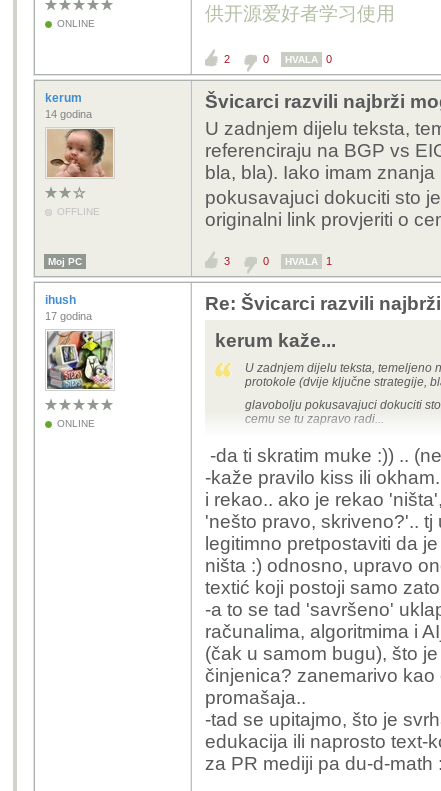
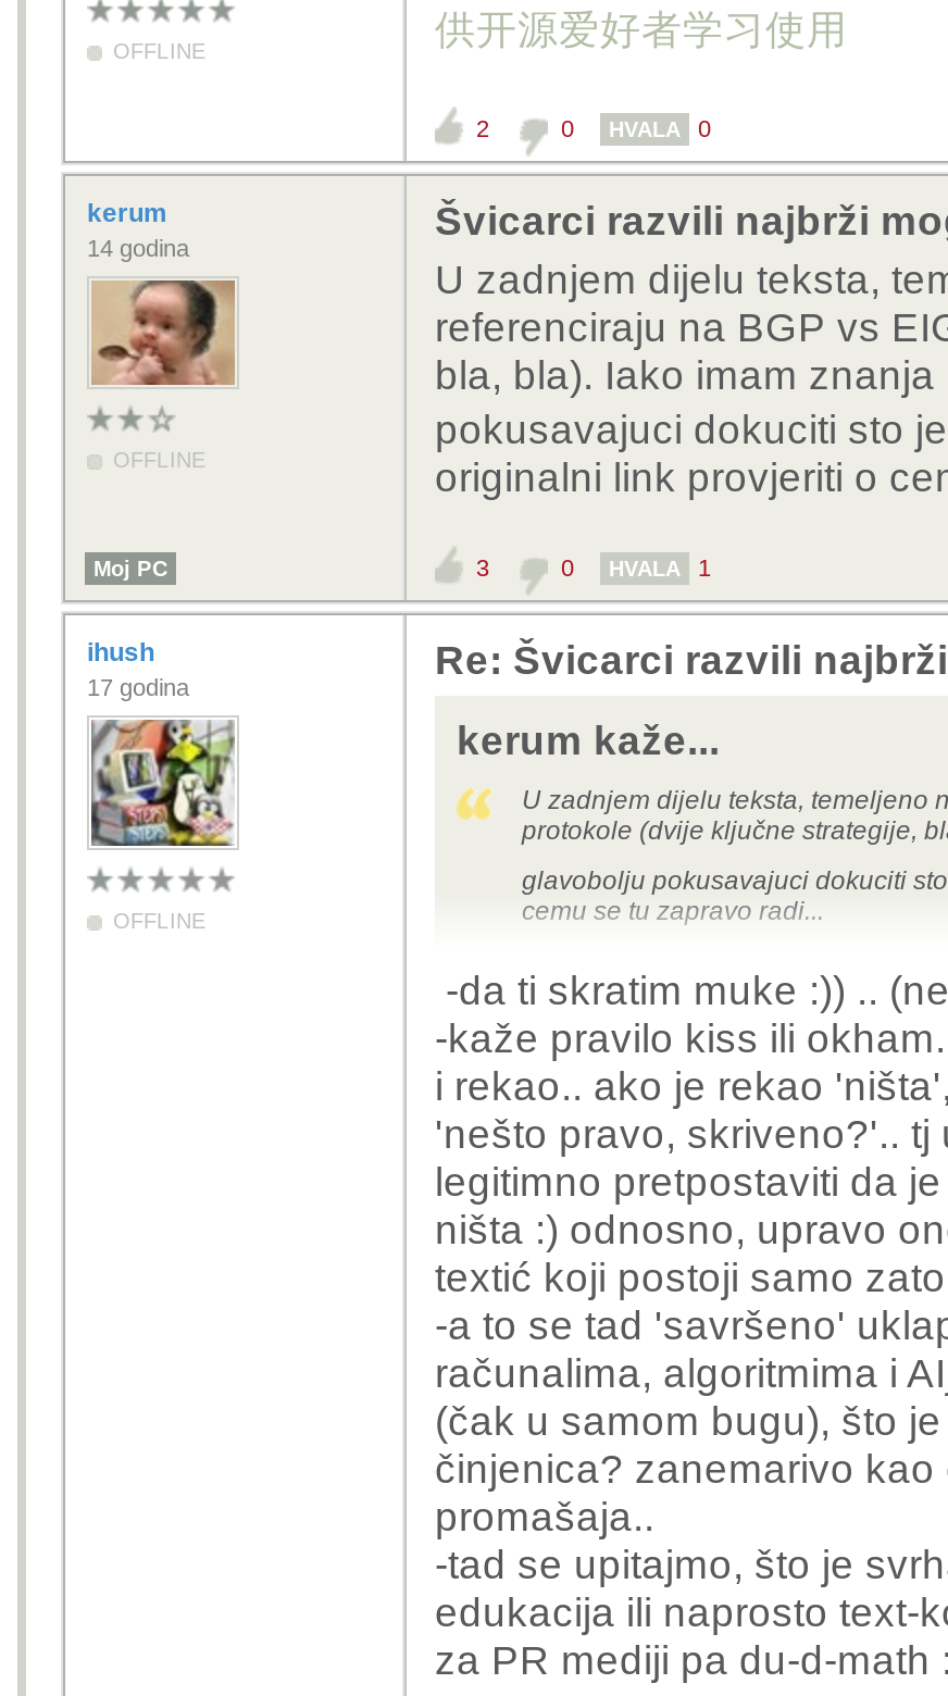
- ONLINE
+ OFFLINE

- ONLINE
+ OFFLINE
